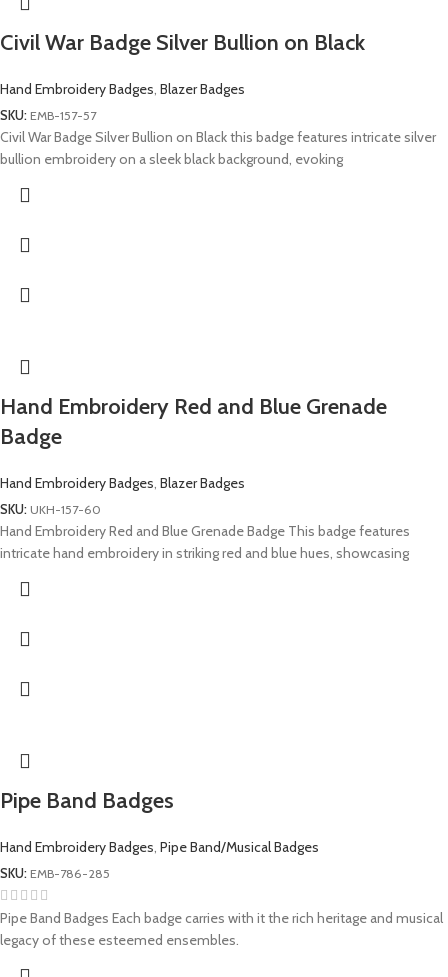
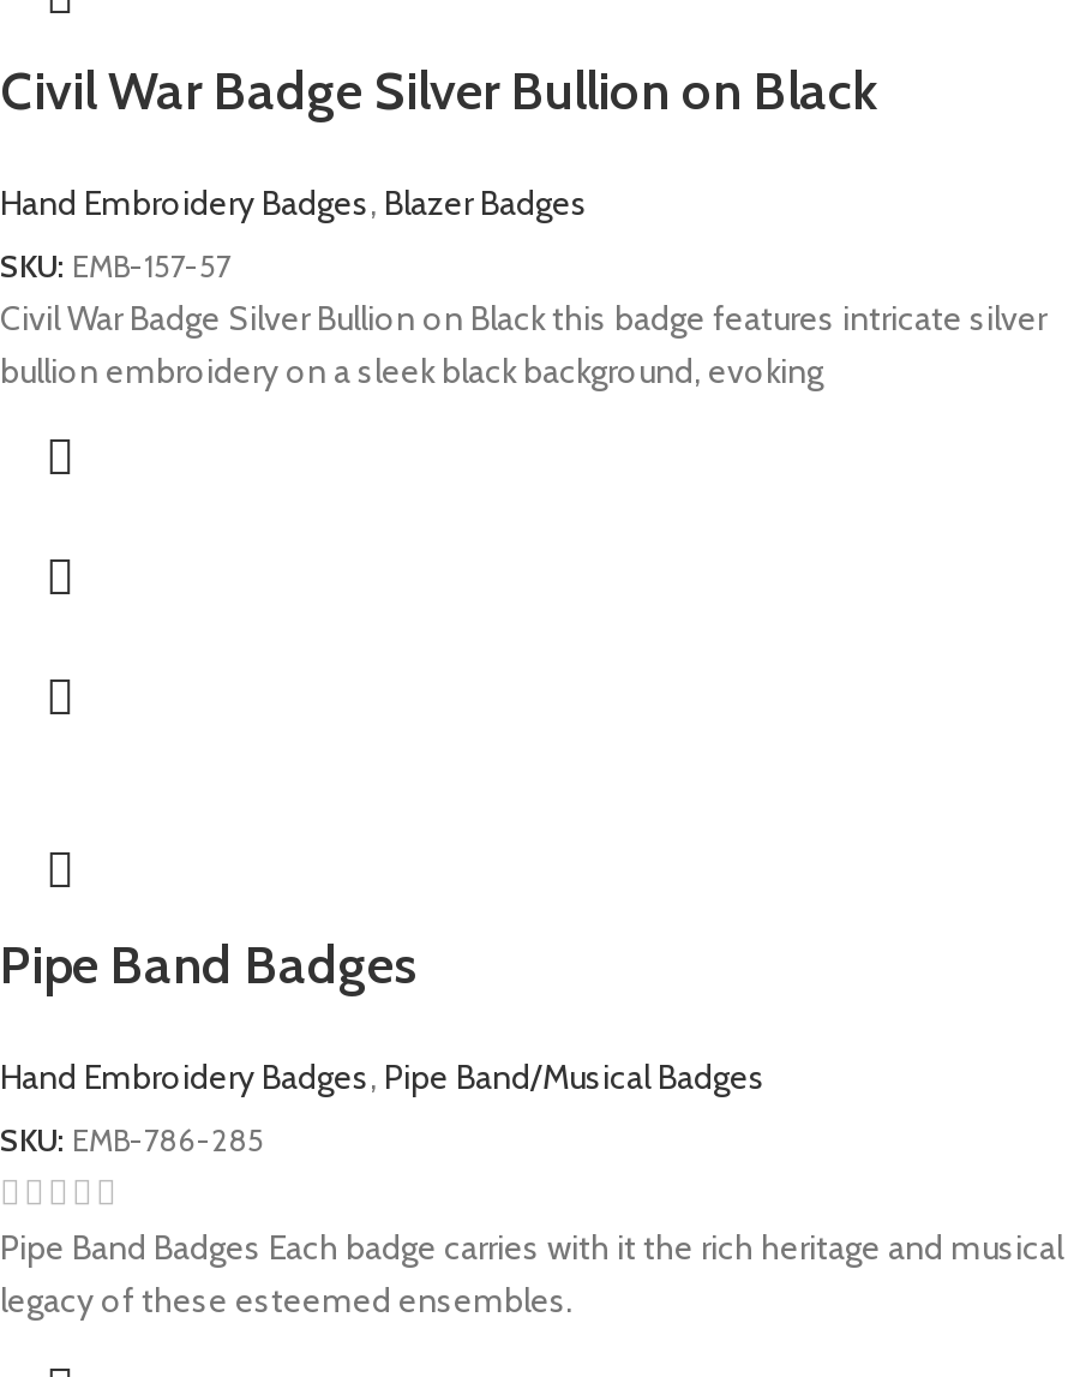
- Hand Embroidery Red and Blue Grenade
- Badge
- Hand Embroidery Badges, Blazer Badges
- SKU: UKH-157-60
- Hand Embroidery Red and Blue Grenade Badge This badge features
- intricate hand embroidery in striking red and blue hues, showcasing
